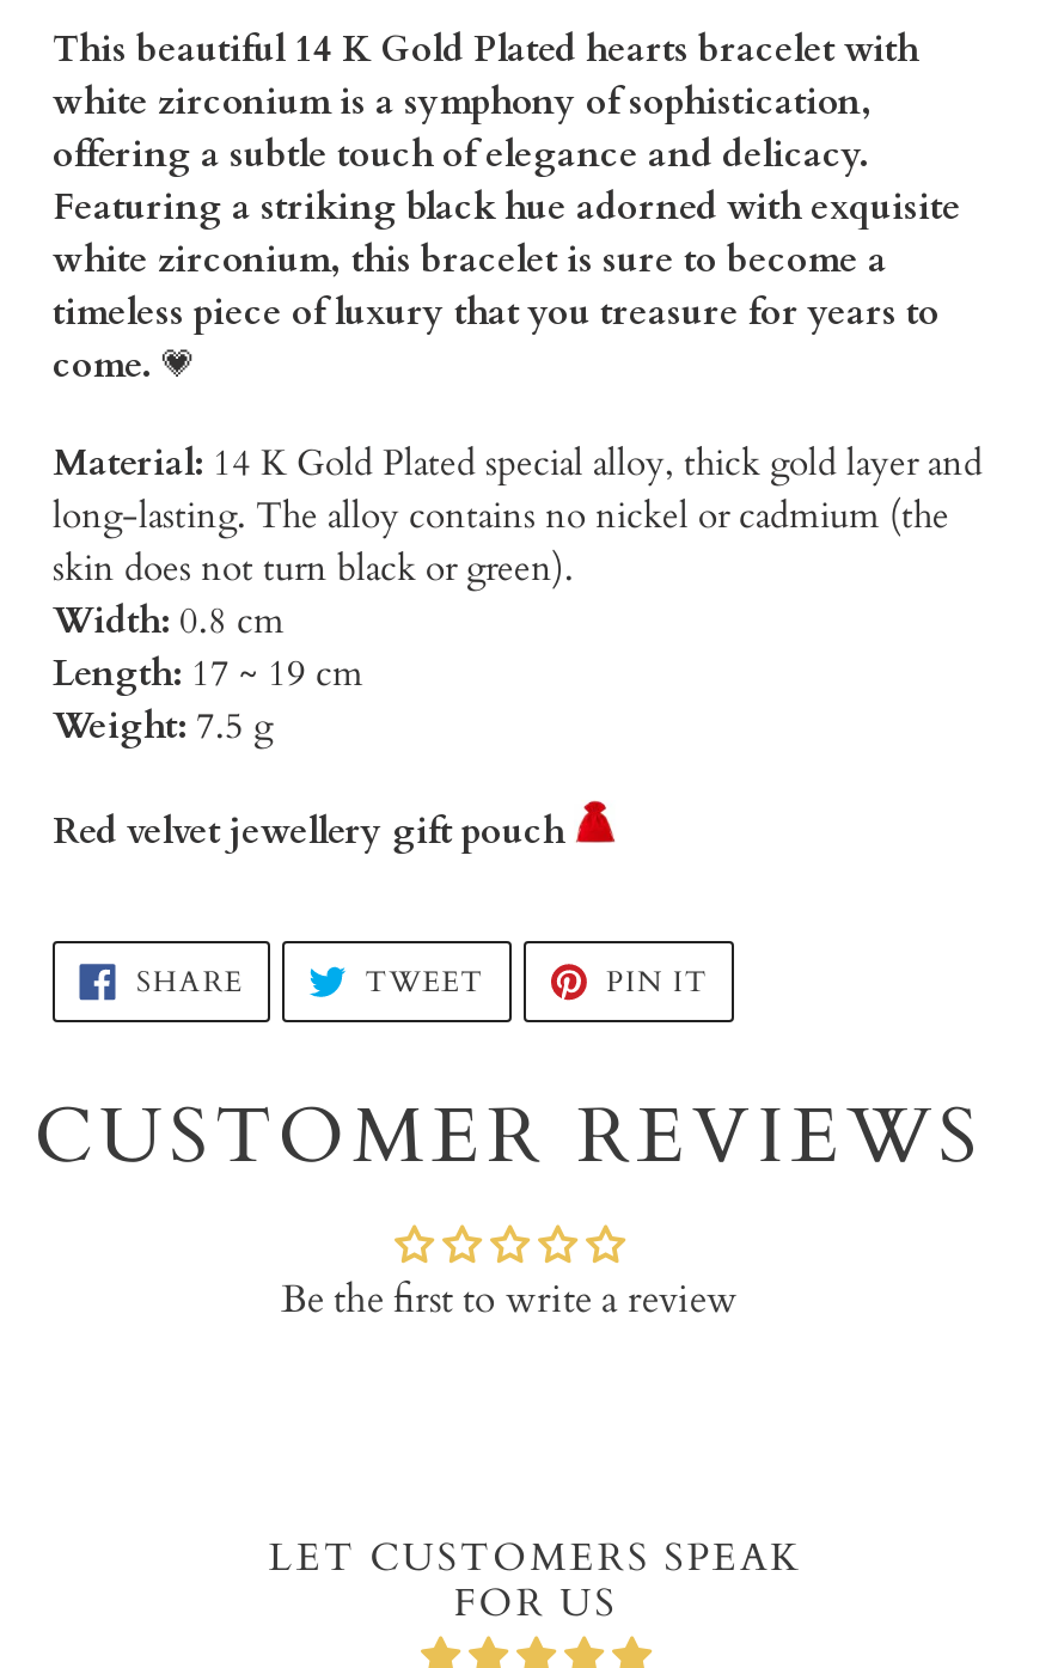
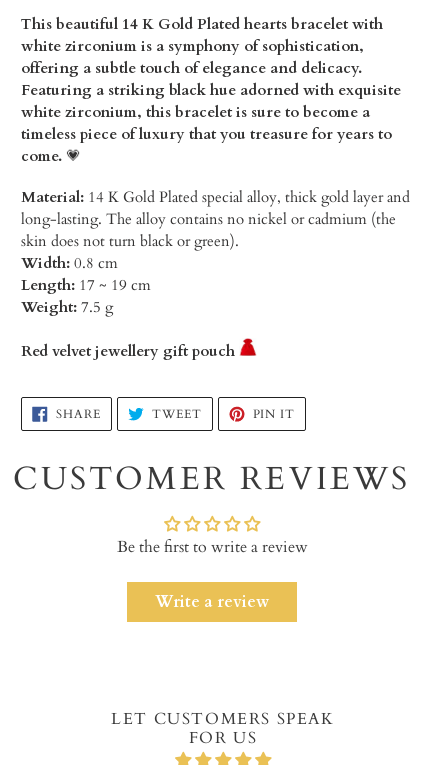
+ Write a review
